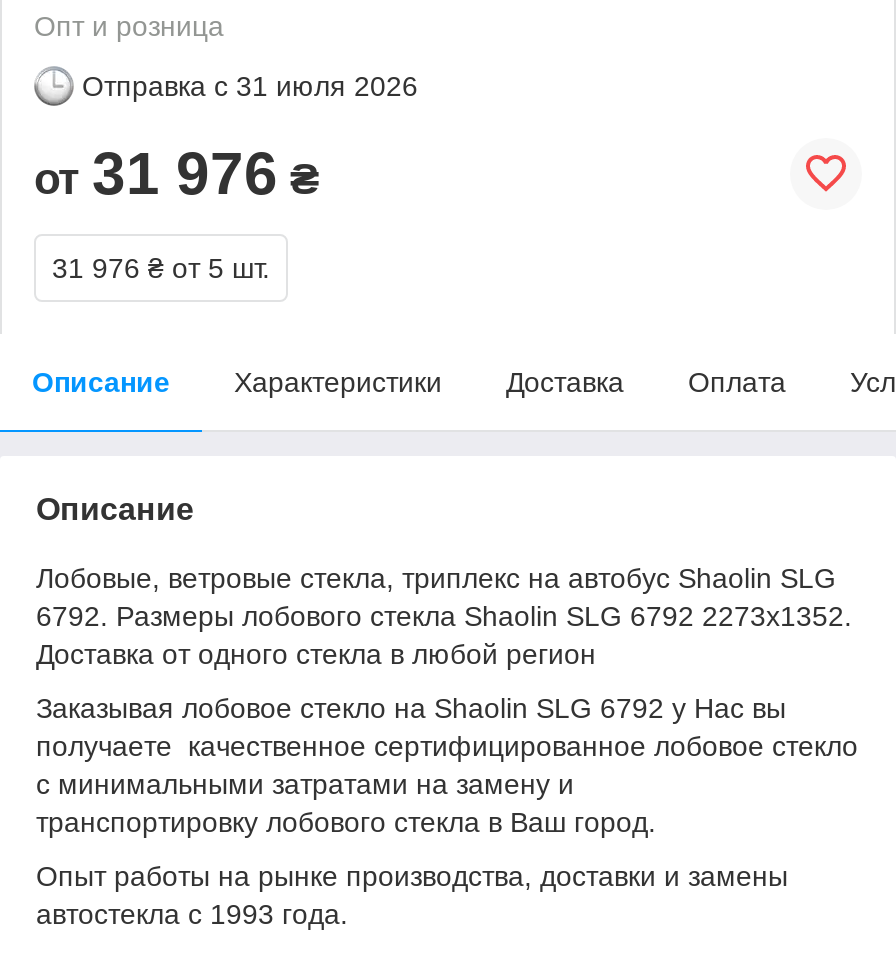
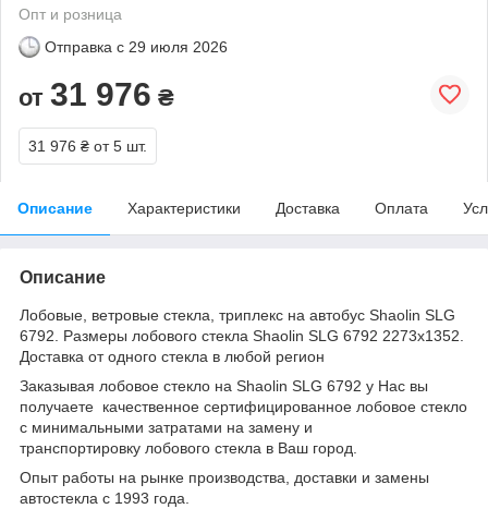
- Отправка с 31 июля 2026
+ Отправка с 29 июля 2026
